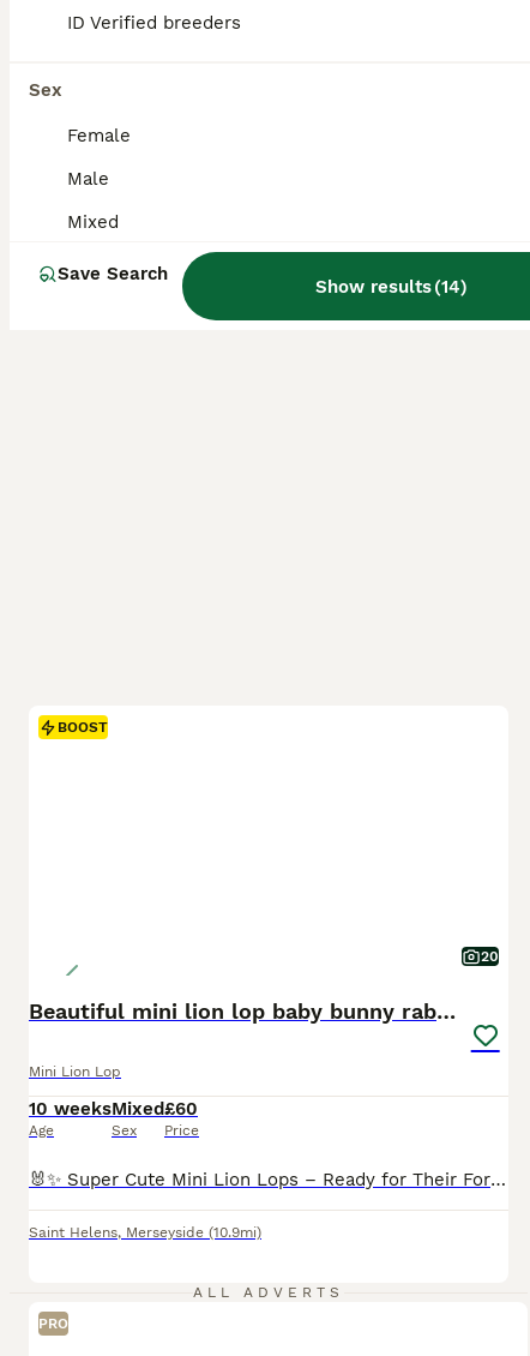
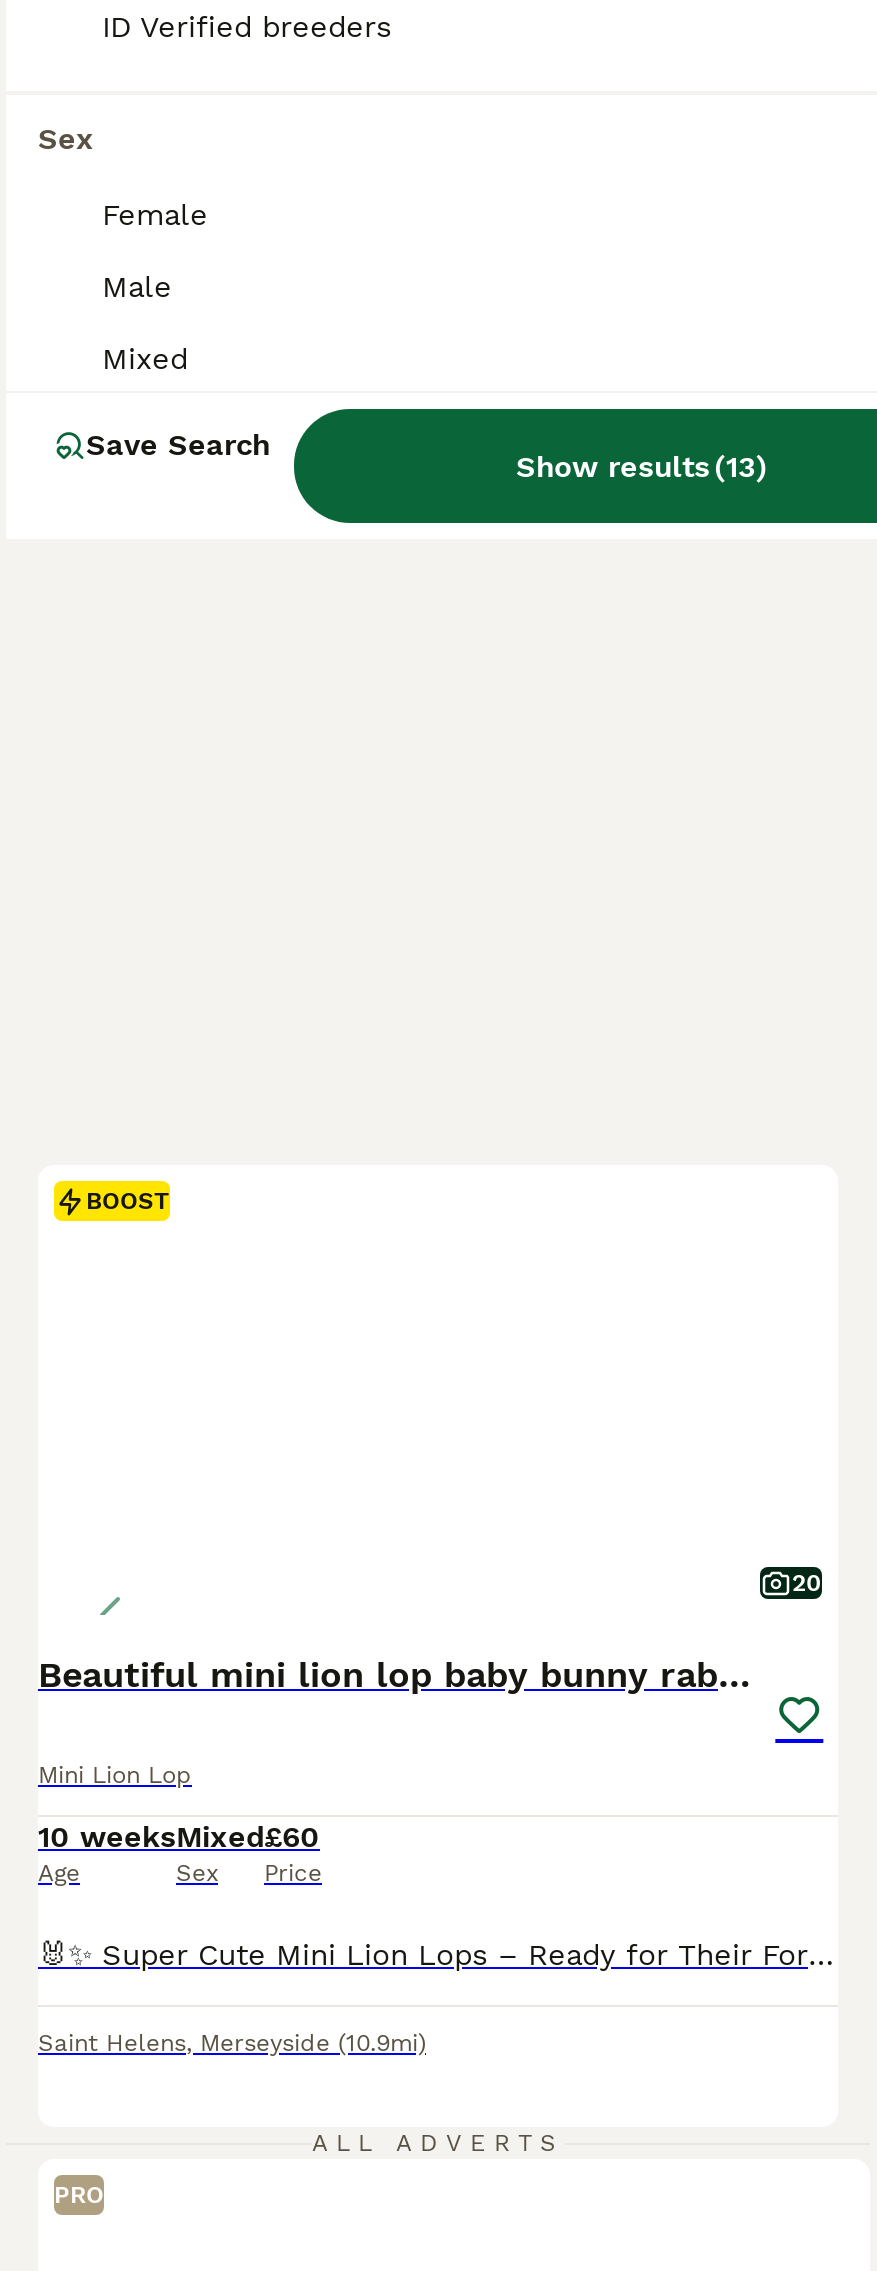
- Show results (14)
+ Show results (13)
